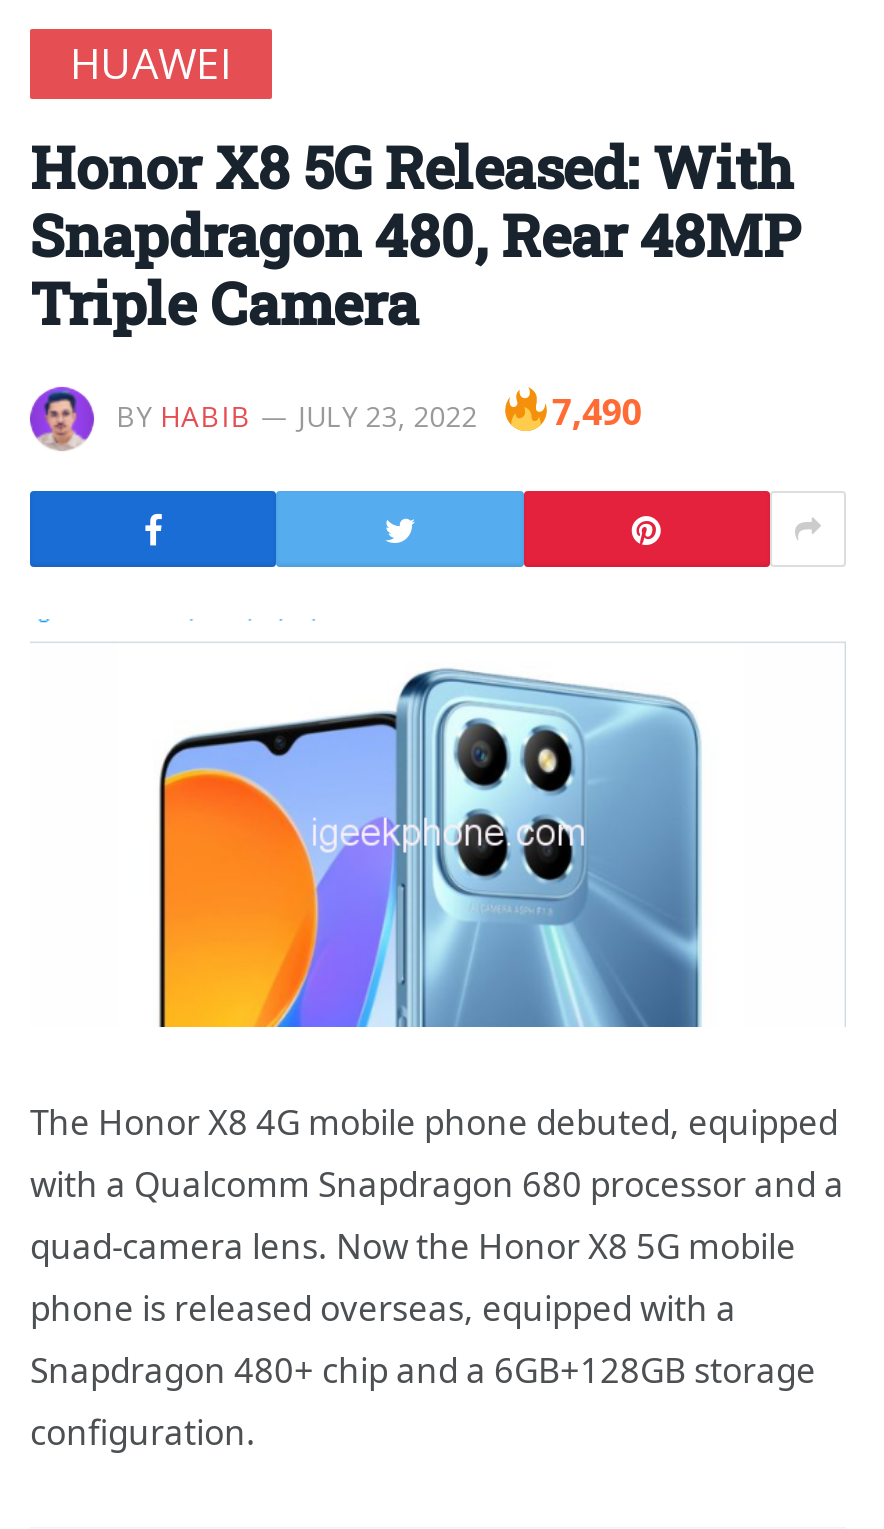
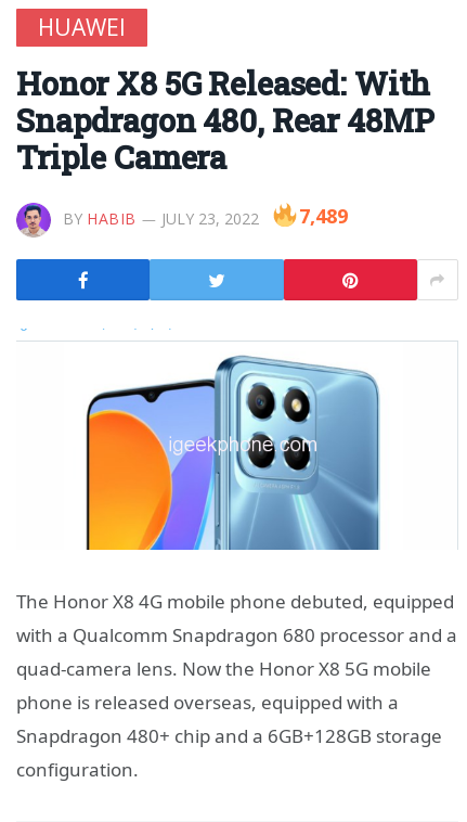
- BY HABIB JULY 23, 2022 7,490
+ BY HABIB JULY 23, 2022 7,489
